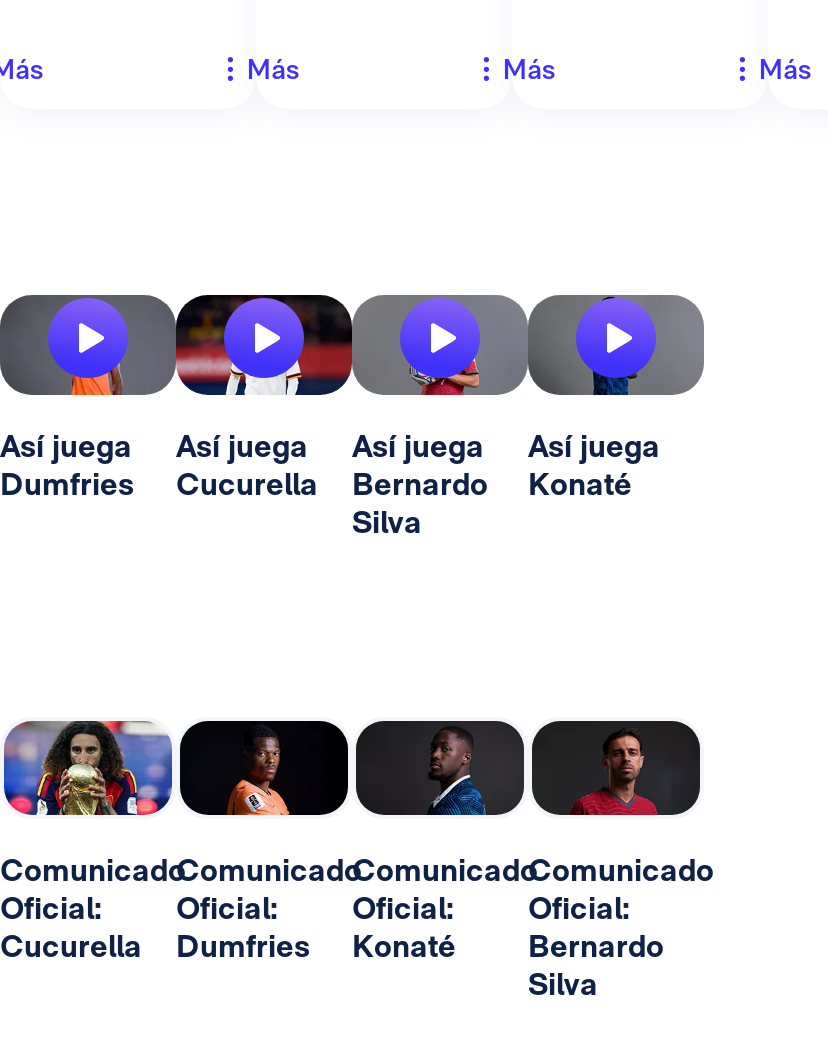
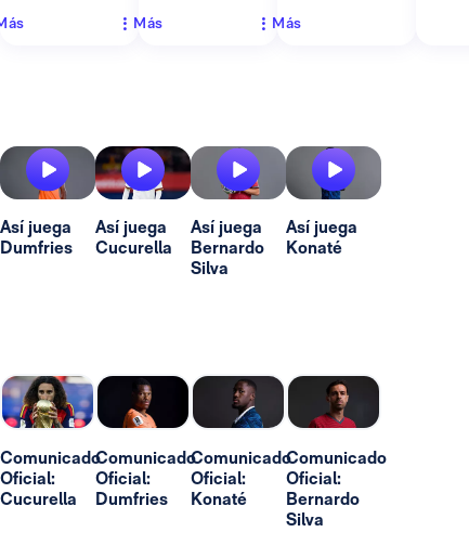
- Más
